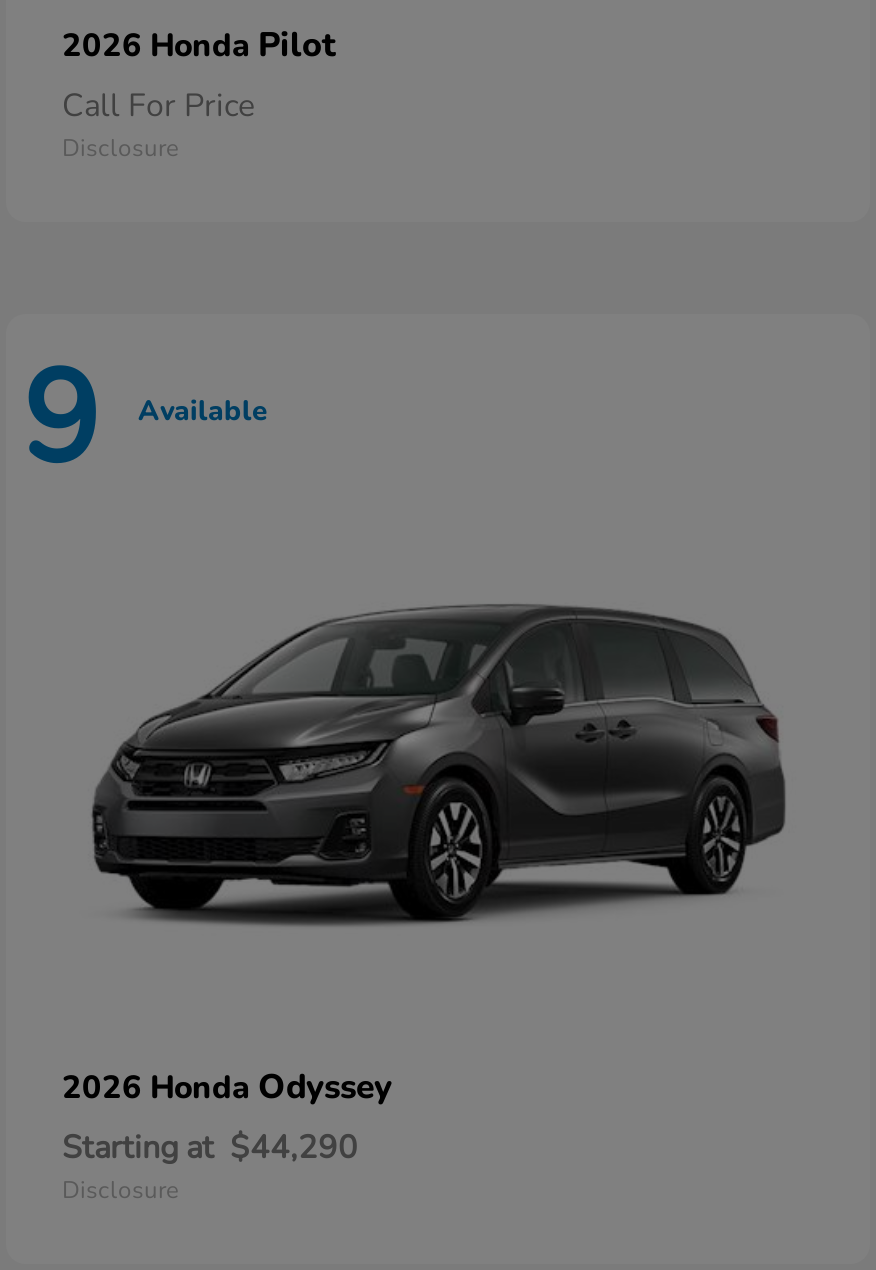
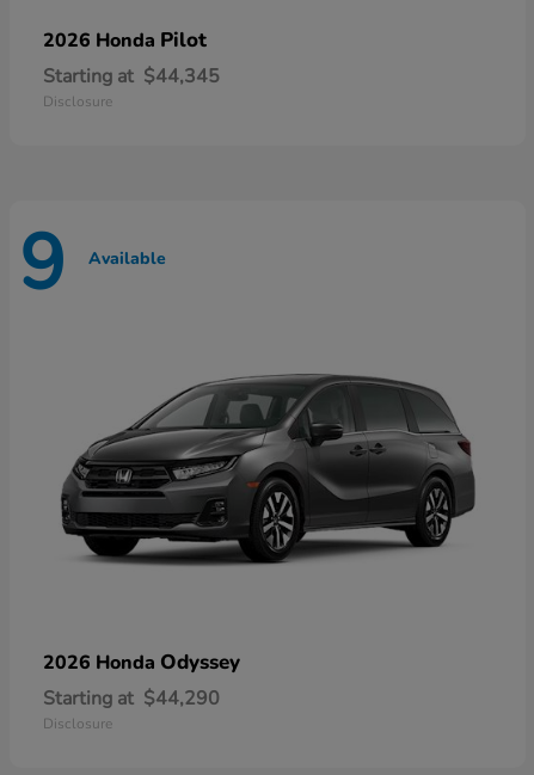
- Call For Price
+ Starting at $44,345
